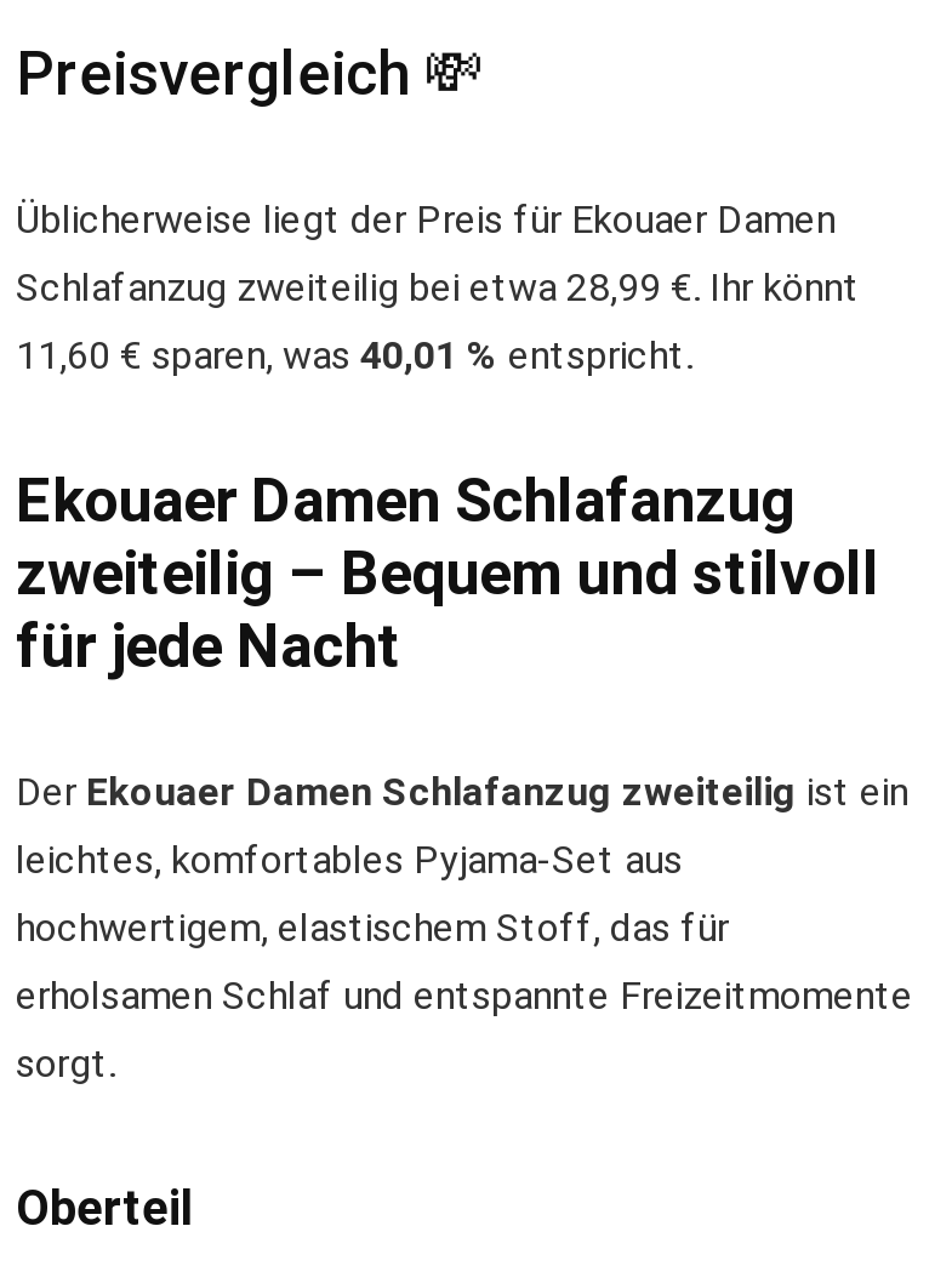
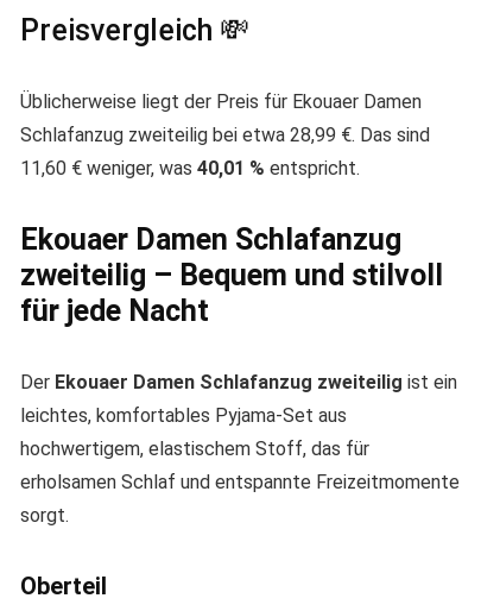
- Schlafanzug zweiteilig bei etwa 28,99 €. Ihr könnt
+ Schlafanzug zweiteilig bei etwa 28,99 €. Das sind

- 11,60 € sparen, was 40,01 % entspricht.
+ 11,60 € weniger, was 40,01 % entspricht.
